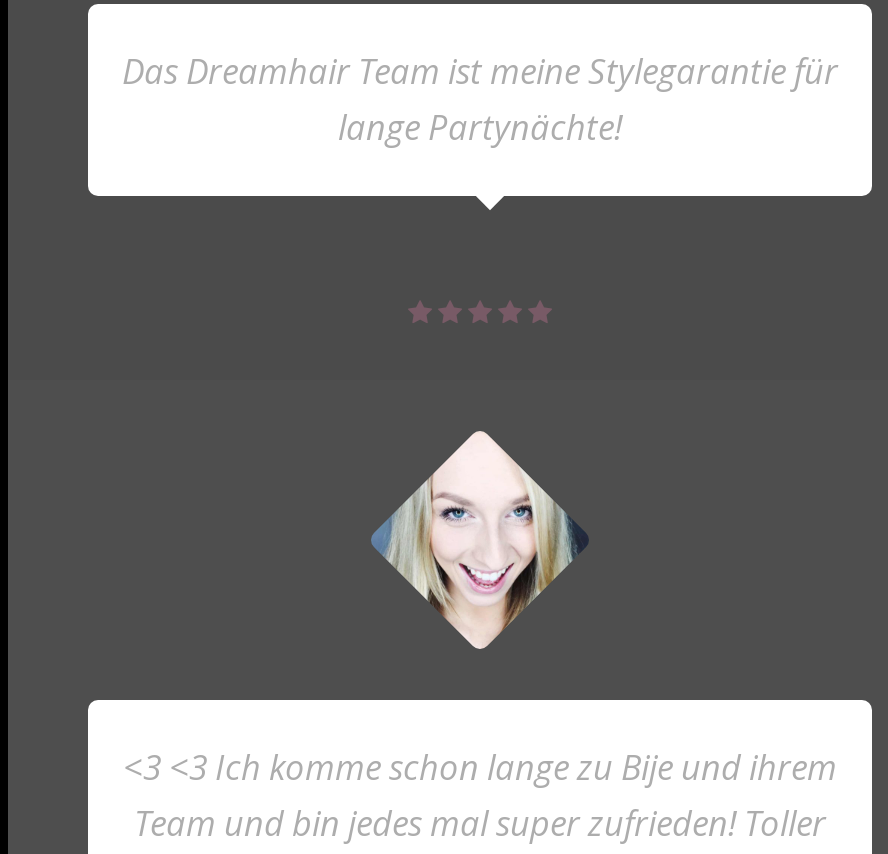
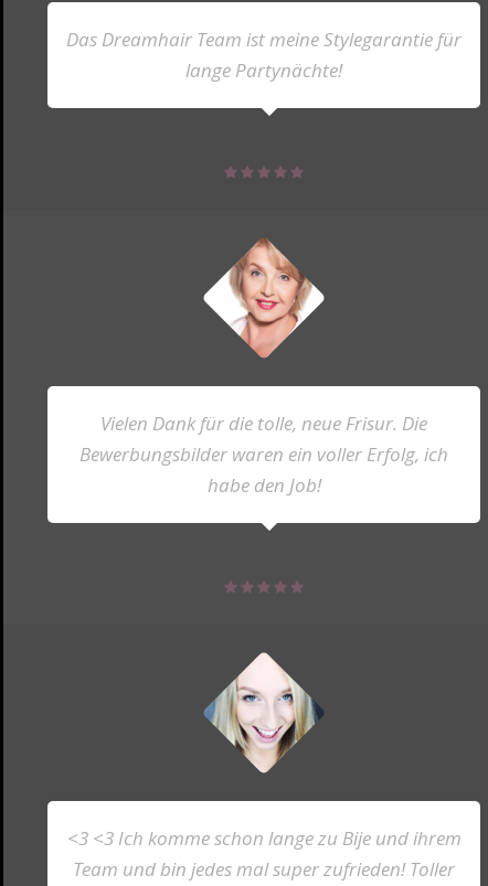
+ Vielen Dank für die tolle, neue Frisur. Die
+ Bewerbungsbilder waren ein voller Erfolg, ich
+ habe den Job!

+ [image]
